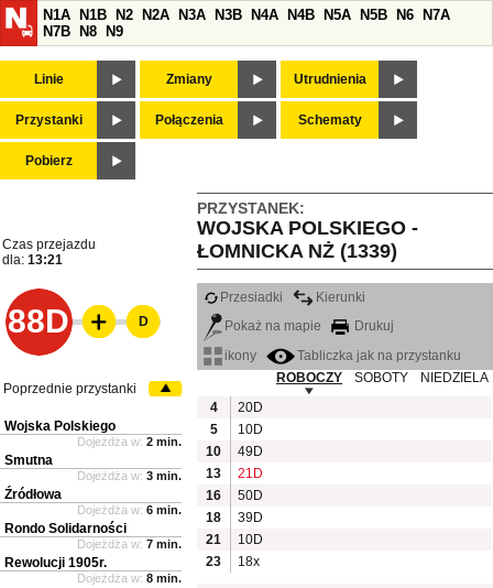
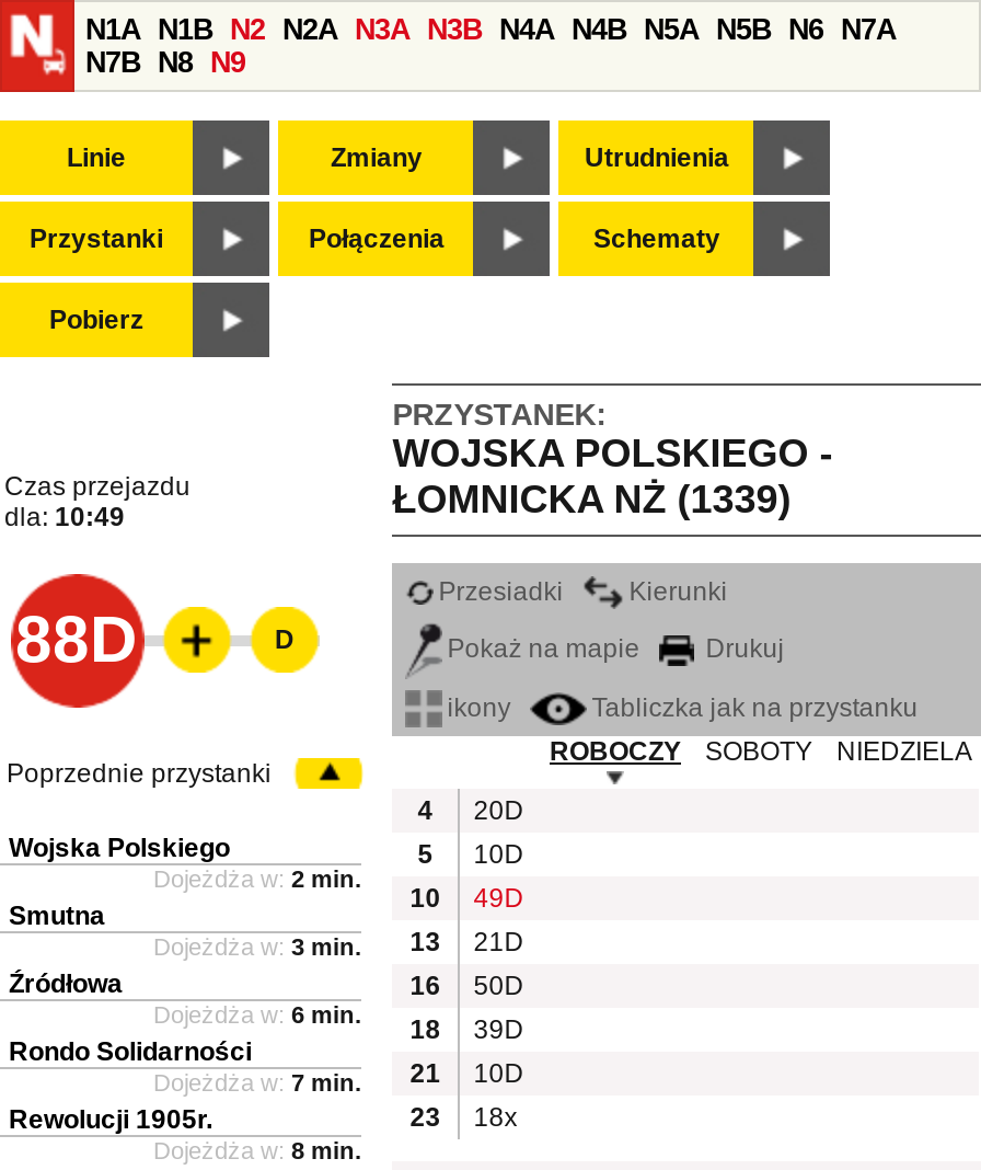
- dla: 13:21
+ dla: 10:49
